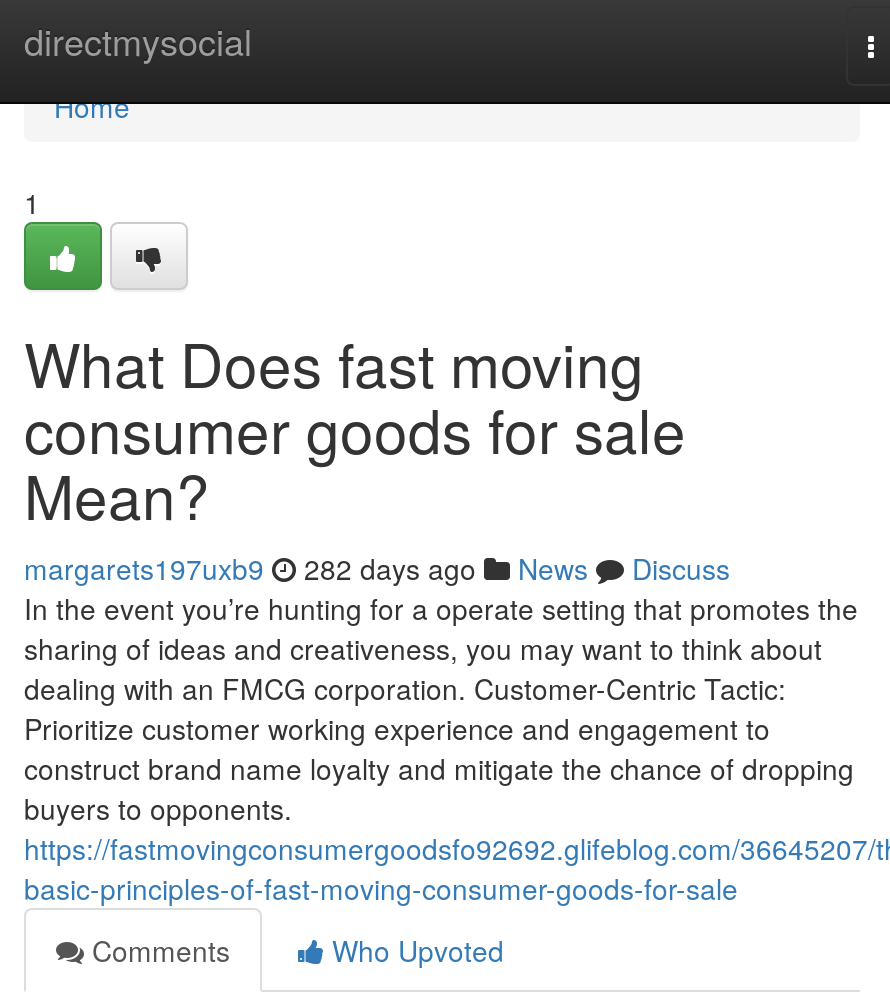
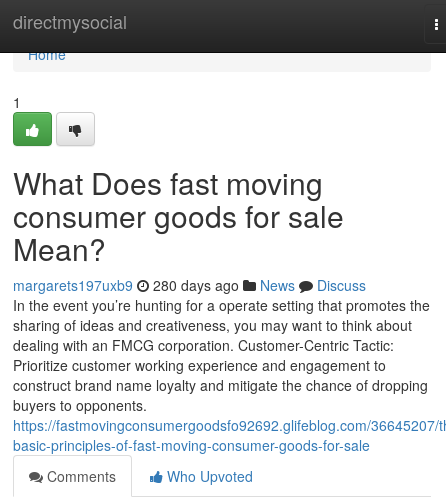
- margarets197uxb9 282 days ago News Discuss
+ margarets197uxb9 280 days ago News Discuss
